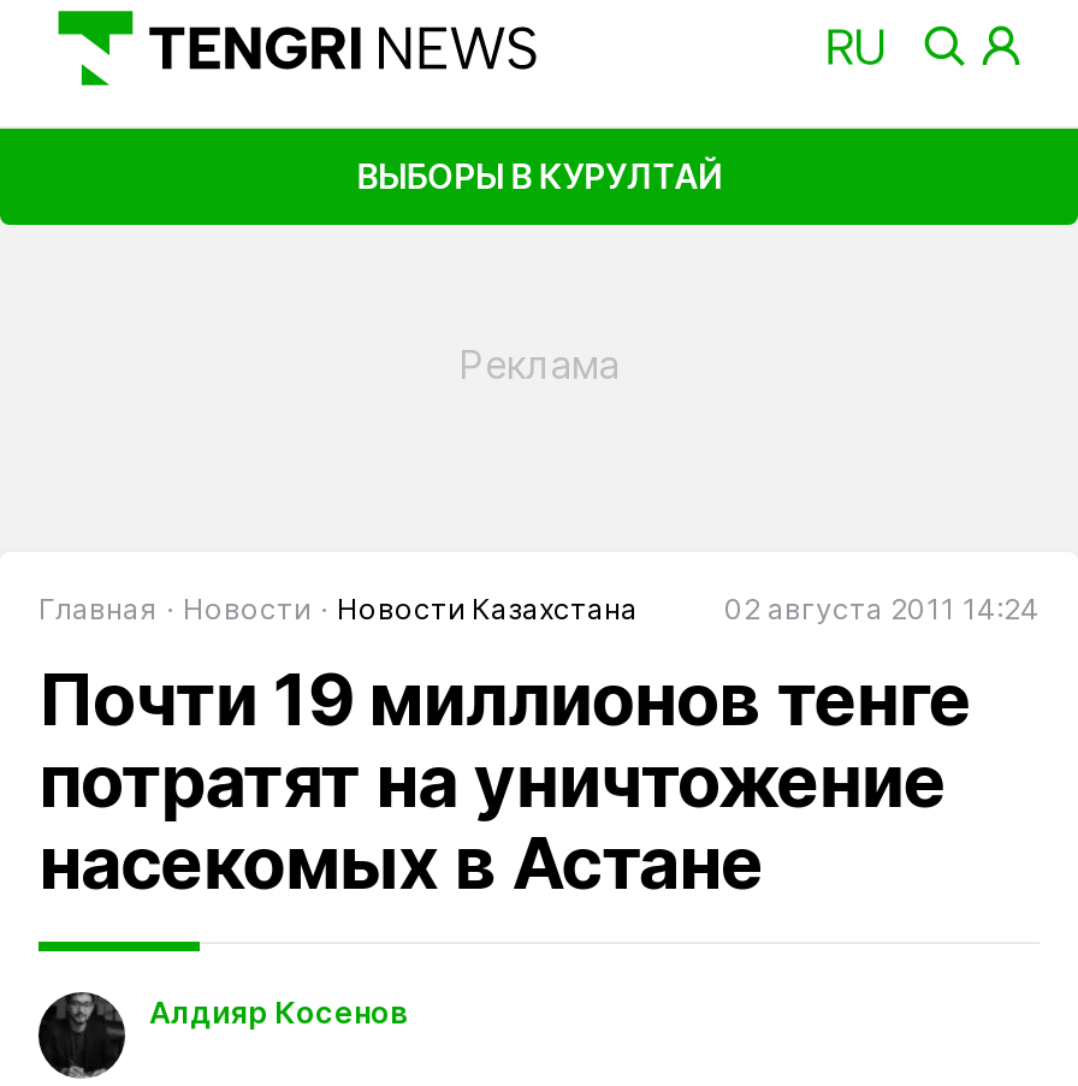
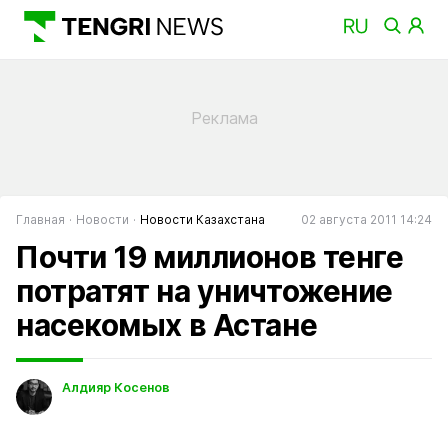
- ВЫБОРЫ В КУРУЛТАЙ
